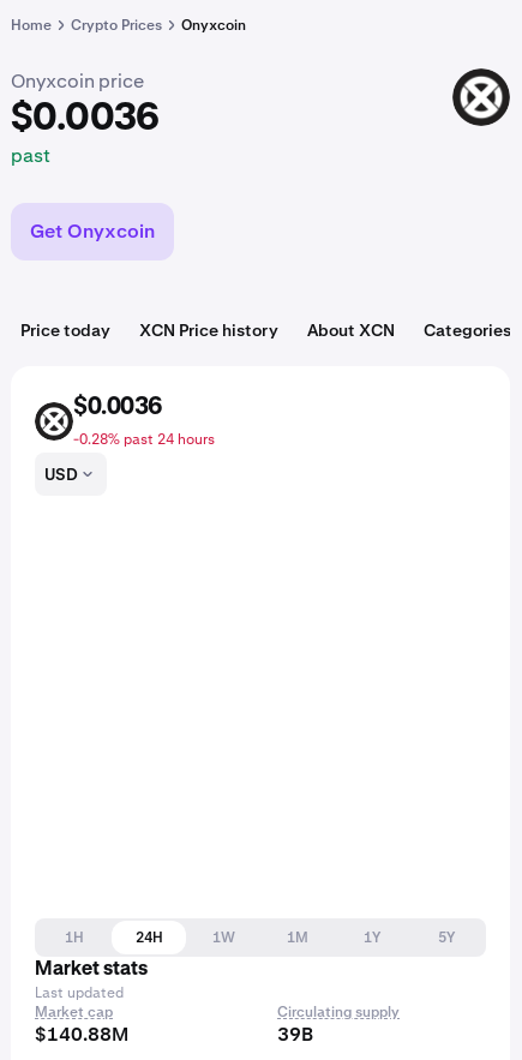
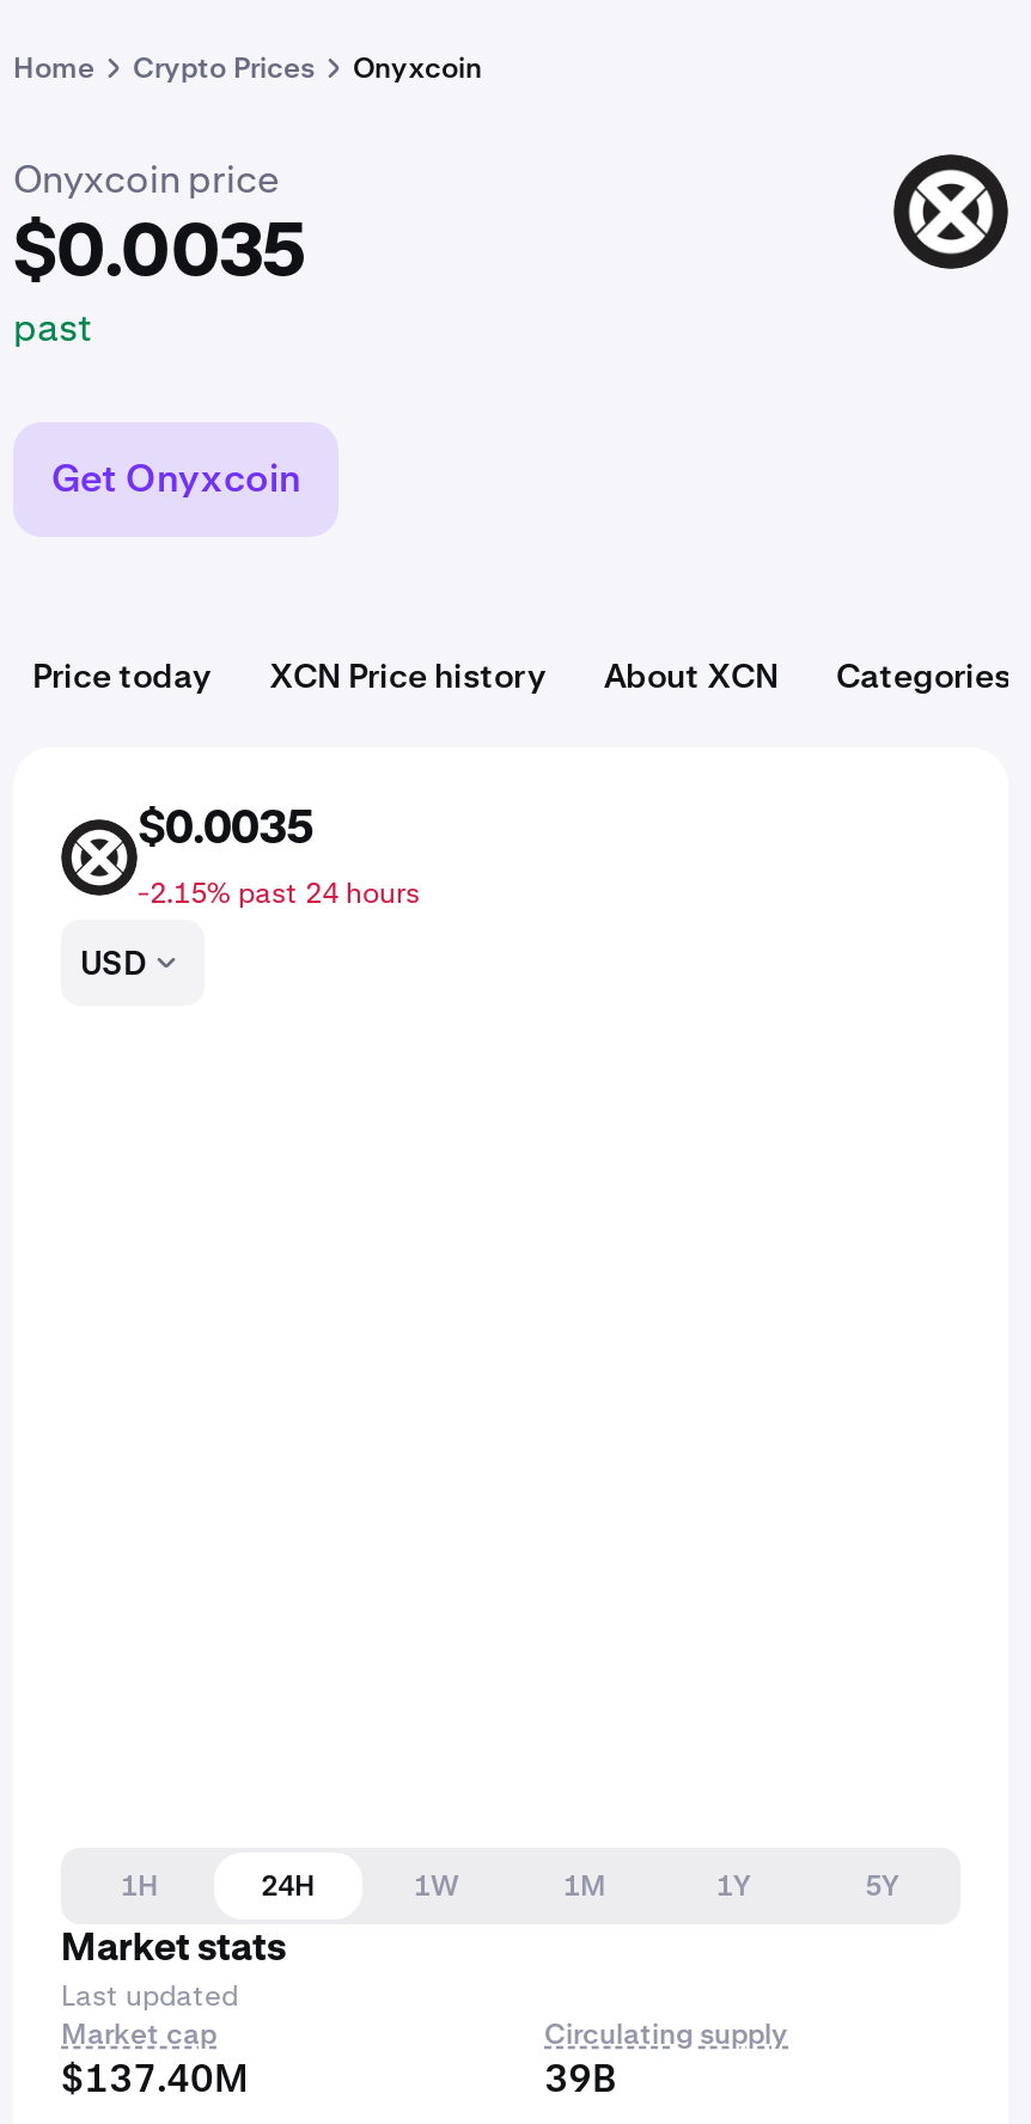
- $0.0036
+ $0.0035

- $0.0036
+ $0.0035

- -0.28% past 24 hours
+ -2.15% past 24 hours

- $140.88M
+ $137.40M
